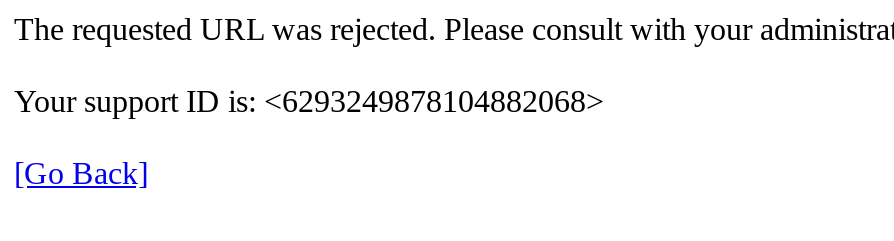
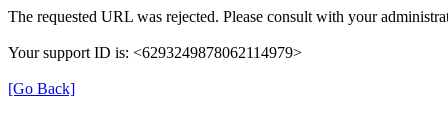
- Your support ID is: <6293249878104882068>
+ Your support ID is: <6293249878062114979>
